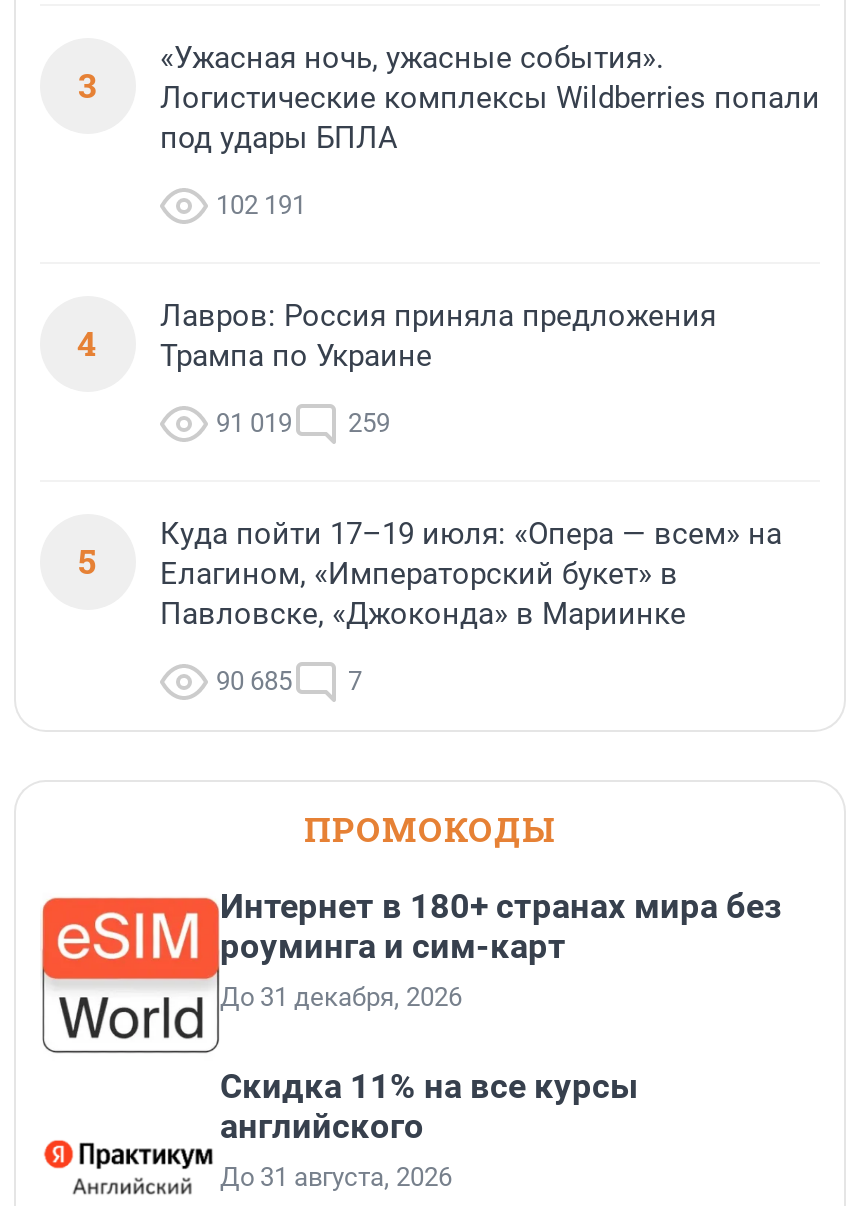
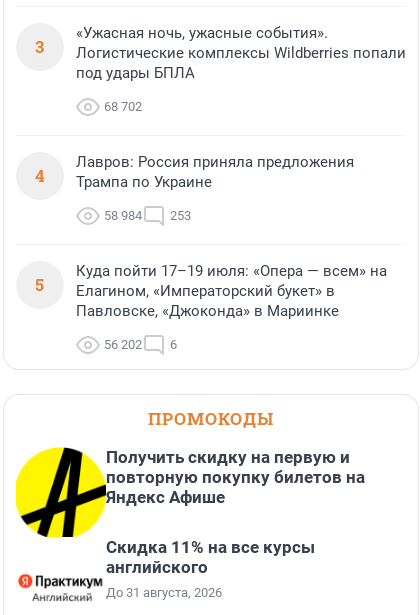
- 102 191
+ 68 702

- 91 019
+ 58 984

- 259
+ 253

- 90 685
+ 56 202

- 7
+ 6

- [image]
- Интернет в 180+ странах мира без
- роуминга и сим-карт
- До 31 декабря, 2026
+ [image]
+ Получить скидку на первую и
+ повторную покупку билетов на
+ Яндекс Афише
